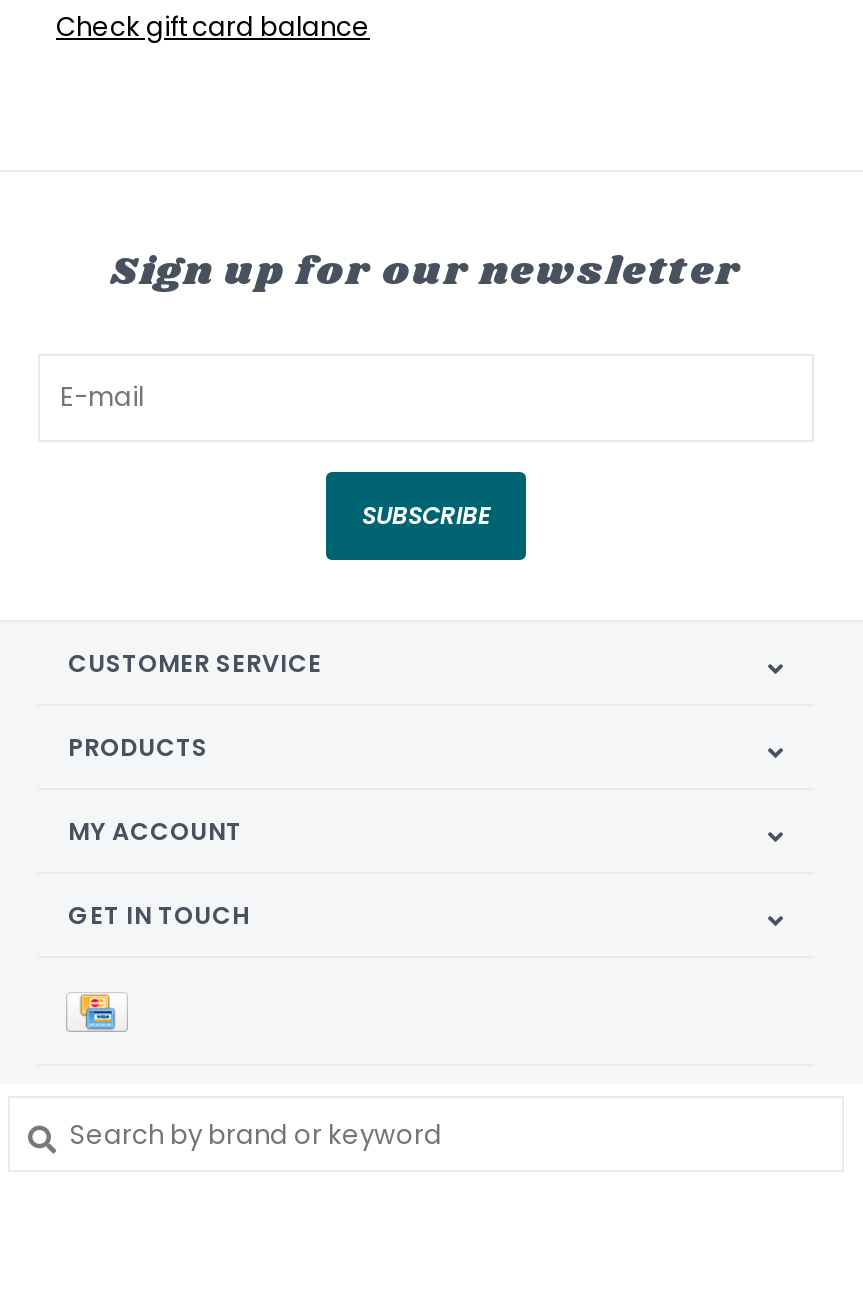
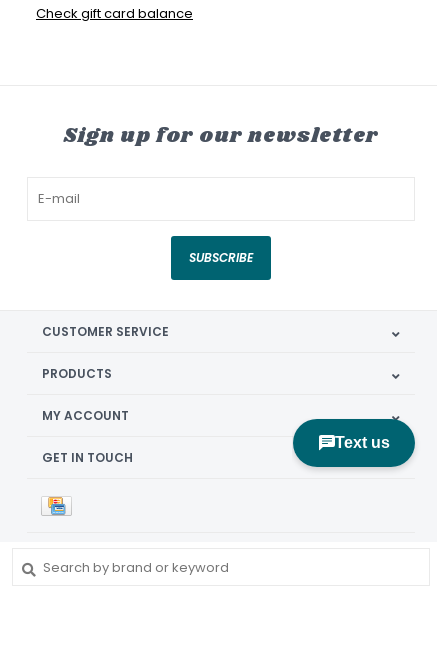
+ [image]
